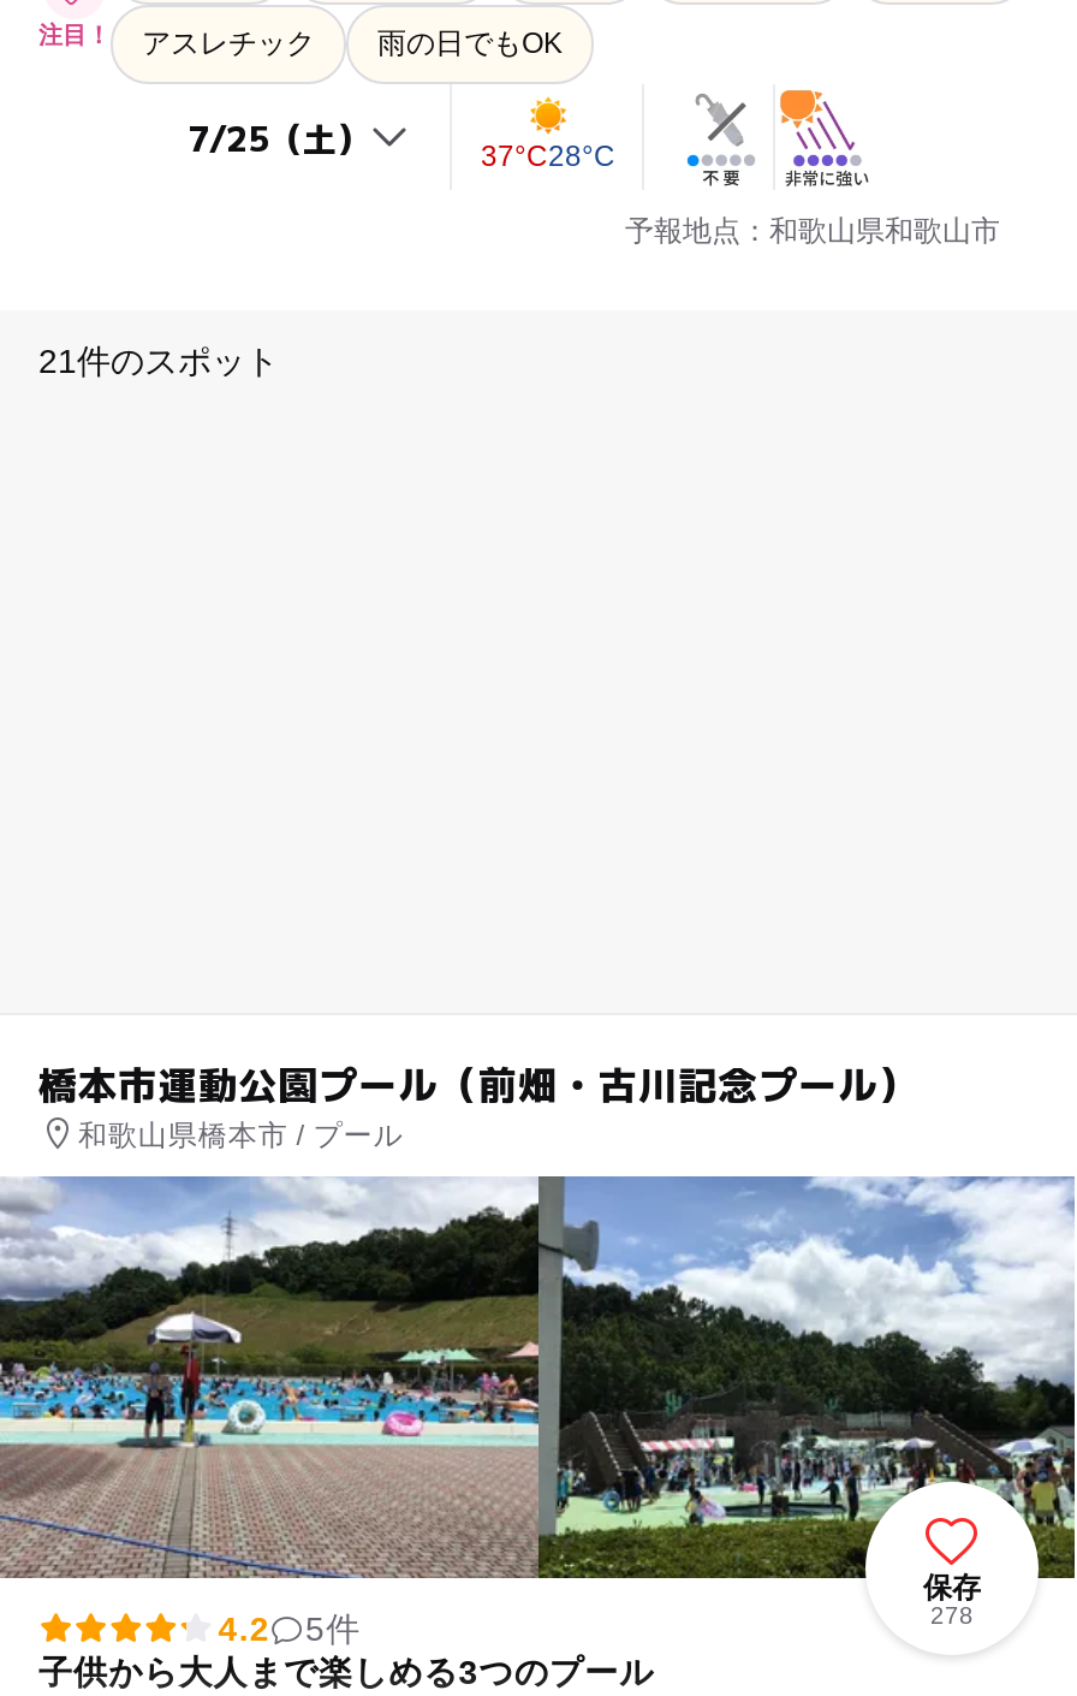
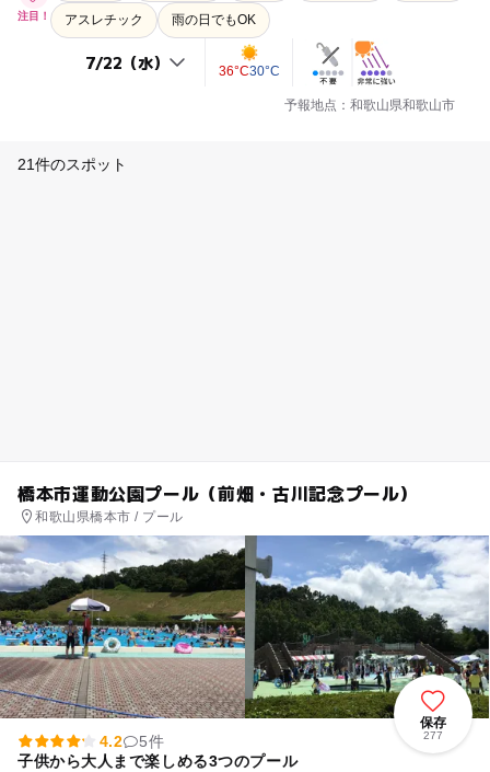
- 37°C28°C
+ 36°C30°C

- 278
+ 277
